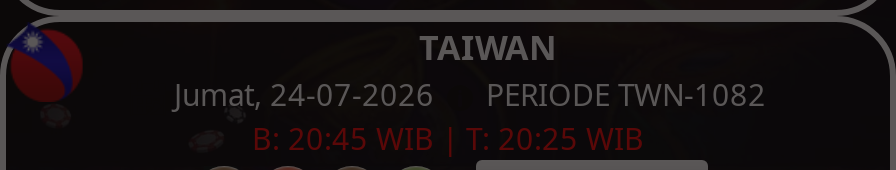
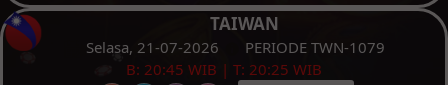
- Jumat, 24-07-2026
- PERIODE TWN-1082
+ Selasa, 21-07-2026
+ PERIODE TWN-1079
